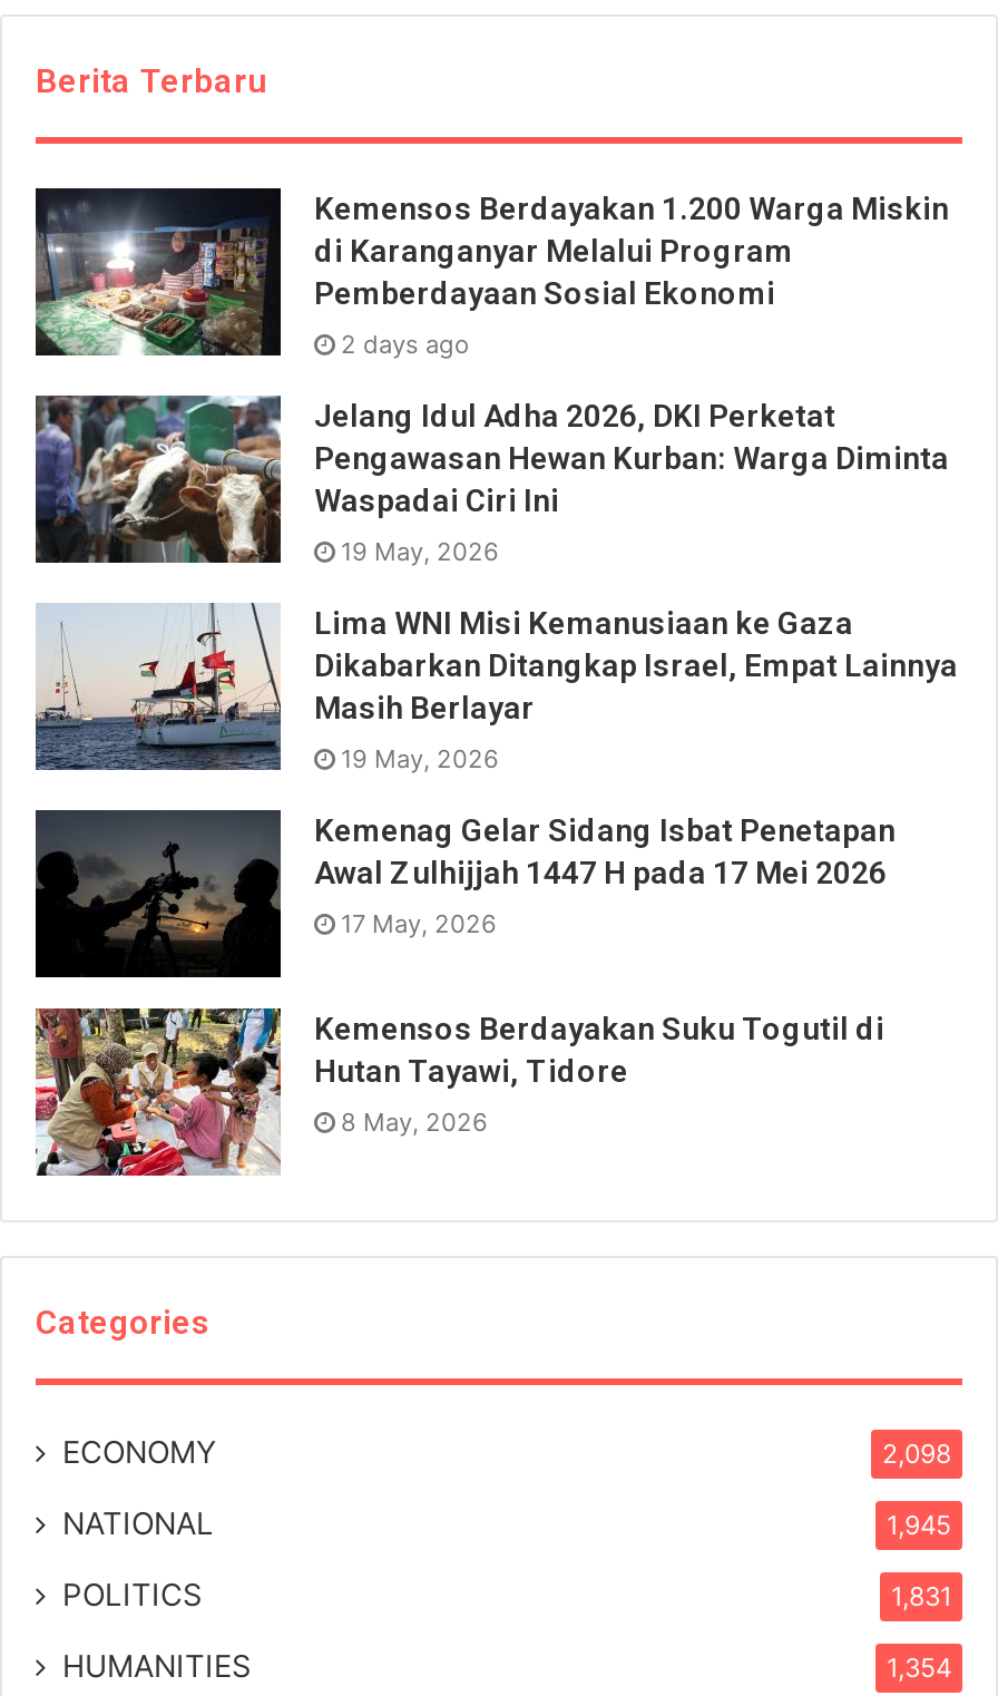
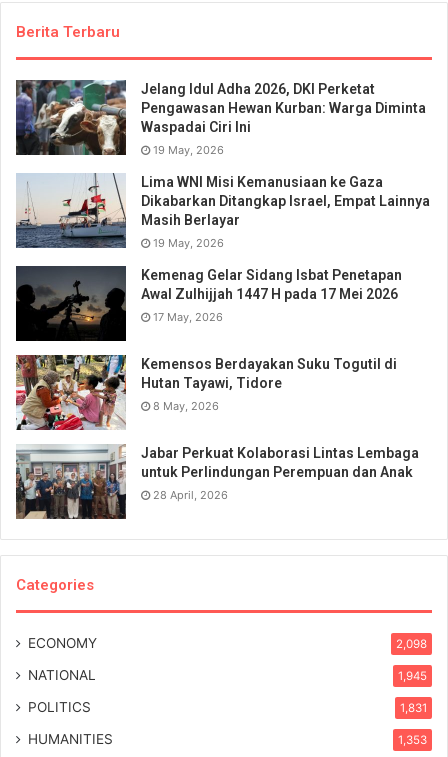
- [image]
- Kemensos Berdayakan 1.200 Warga Miskin
- di Karanganyar Melalui Program
- Pemberdayaan Sosial Ekonomi
- 2 days ago

moved up: [image] | Jelang Idul Adha 2026, DKI Perketat | Pengawasan Hewan Kurban: Warga Diminta | ... | Hutan Tayawi, Tidore | 8 May, 2026

+ [image]
+ Jabar Perkuat Kolaborasi Lintas Lembaga
+ untuk Perlindungan Perempuan dan Anak
+ 28 April, 2026

- 1,354
+ 1,353
